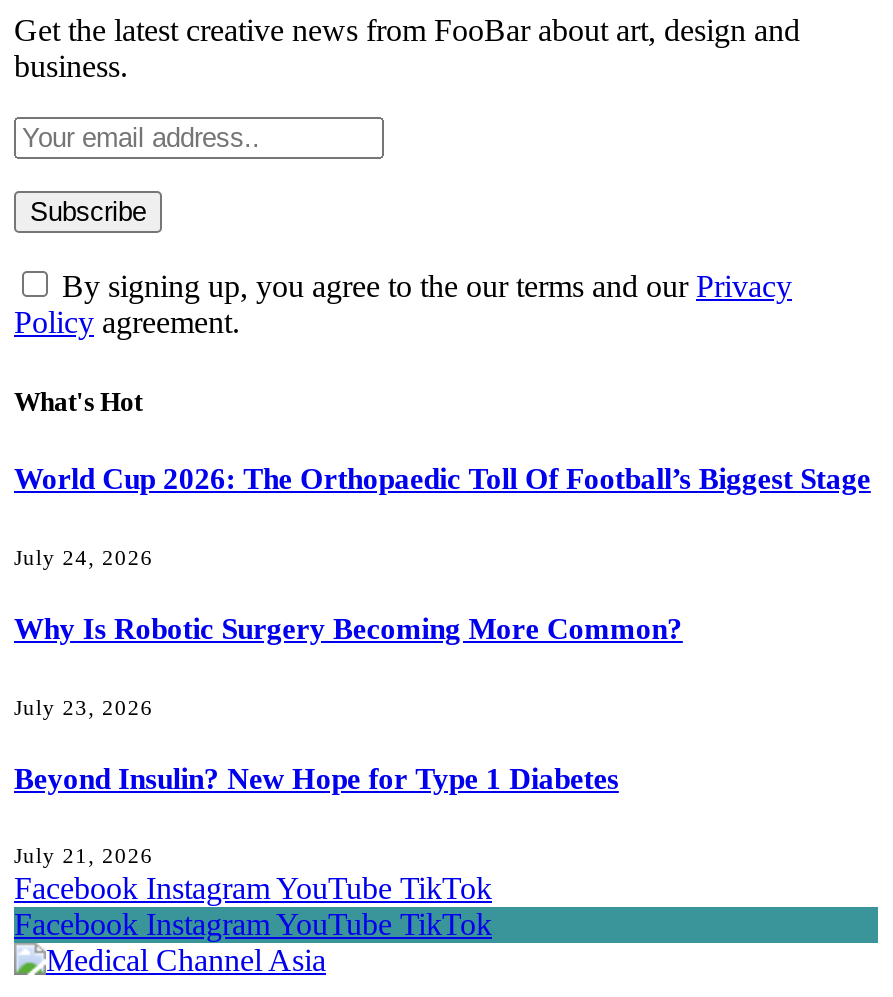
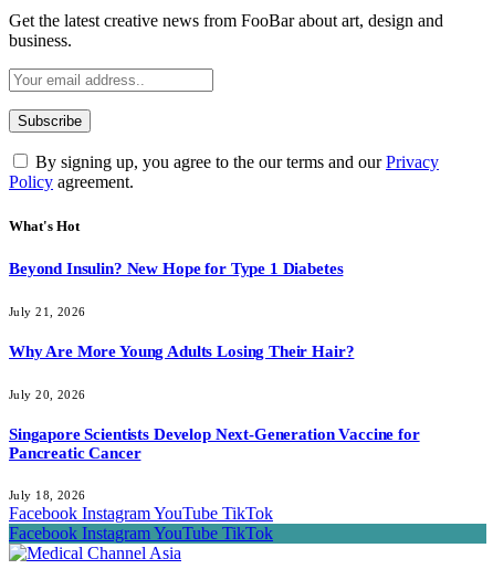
- World Cup 2026: The Orthopaedic Toll Of Football’s Biggest Stage
- July 24, 2026
- Why Is Robotic Surgery Becoming More Common?
- July 23, 2026

moved up: Beyond Insulin? New Hope for Type 1 Diabetes | July 21, 2026

+ Why Are More Young Adults Losing Their Hair?
+ July 20, 2026
+ Singapore Scientists Develop Next-Generation Vaccine for
+ Pancreatic Cancer
+ July 18, 2026
